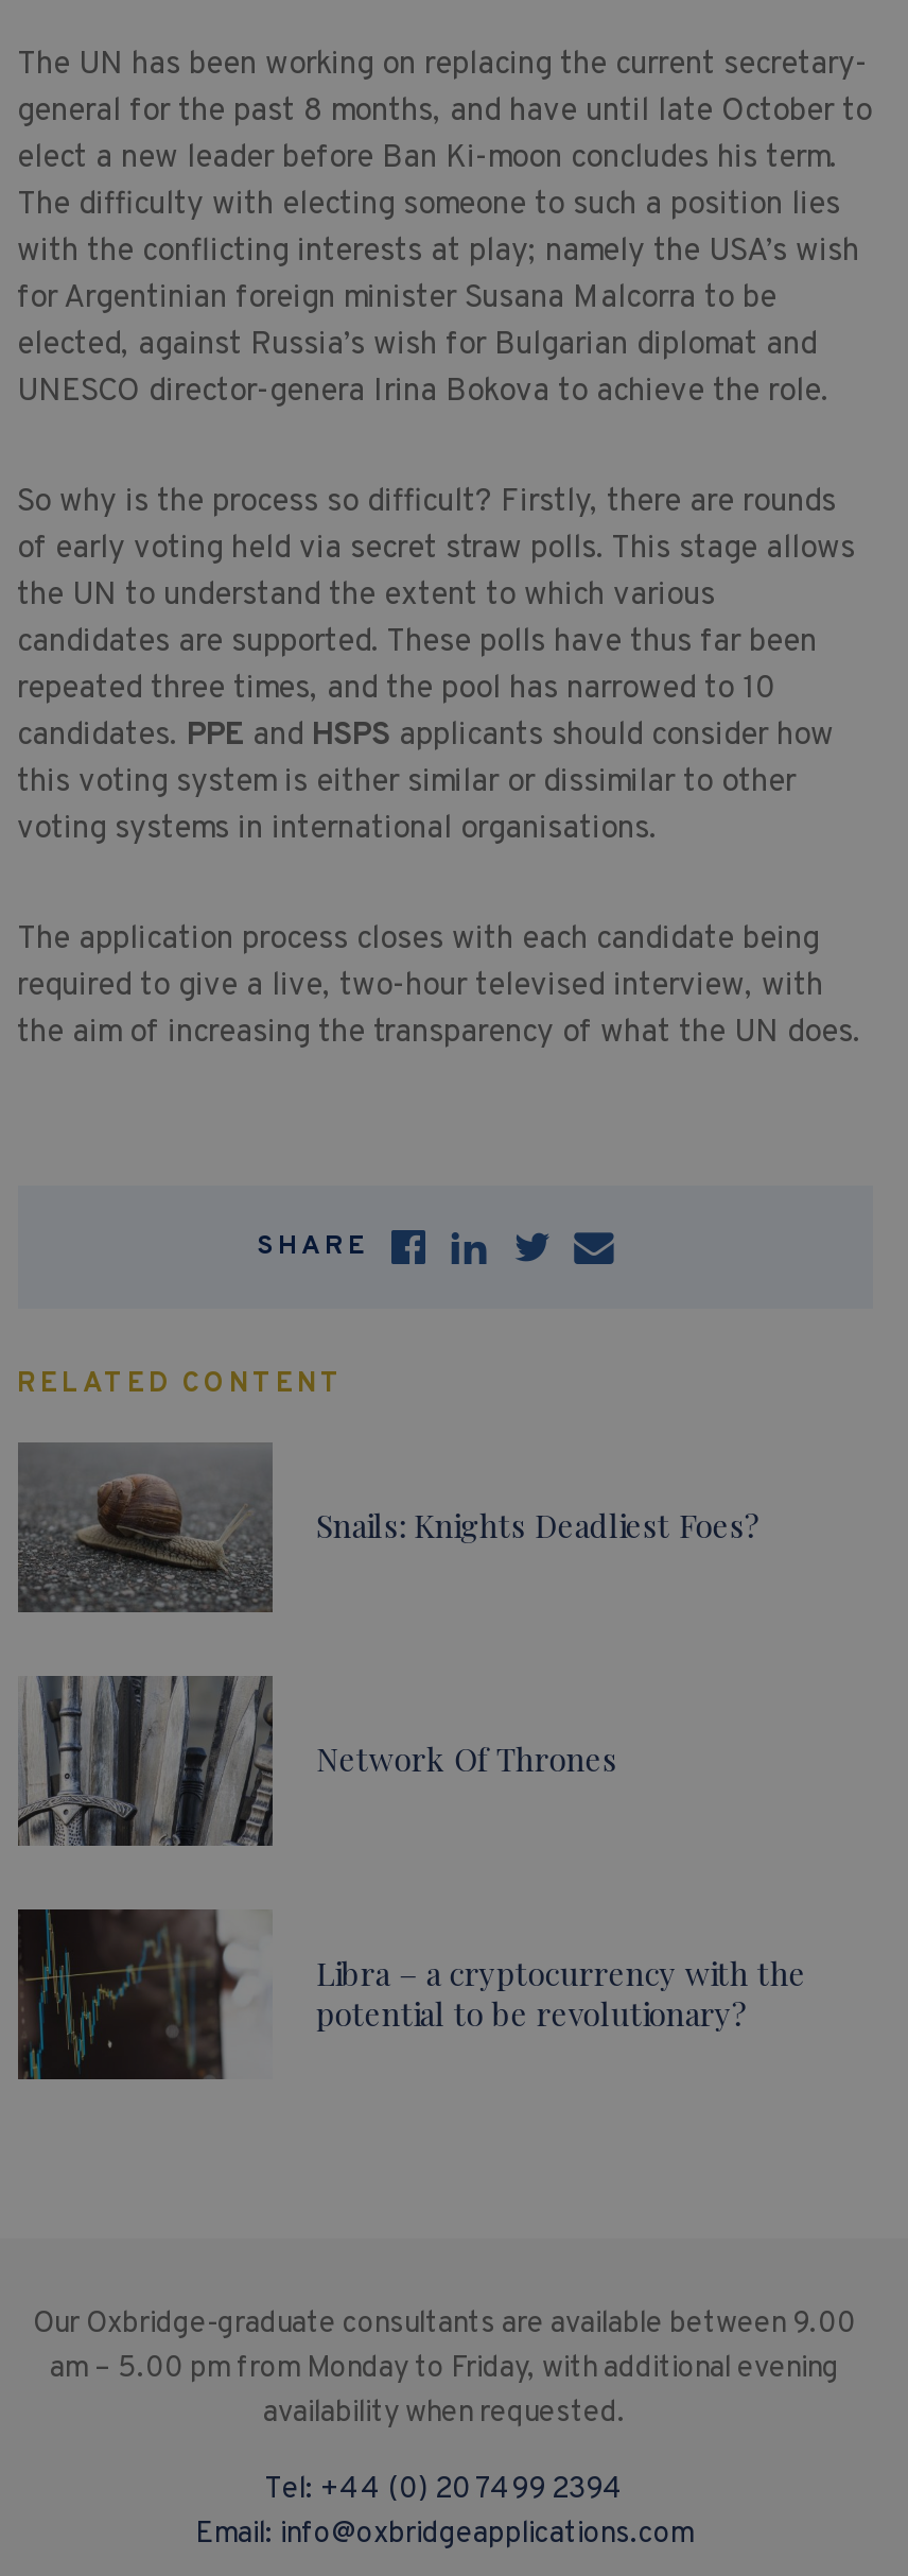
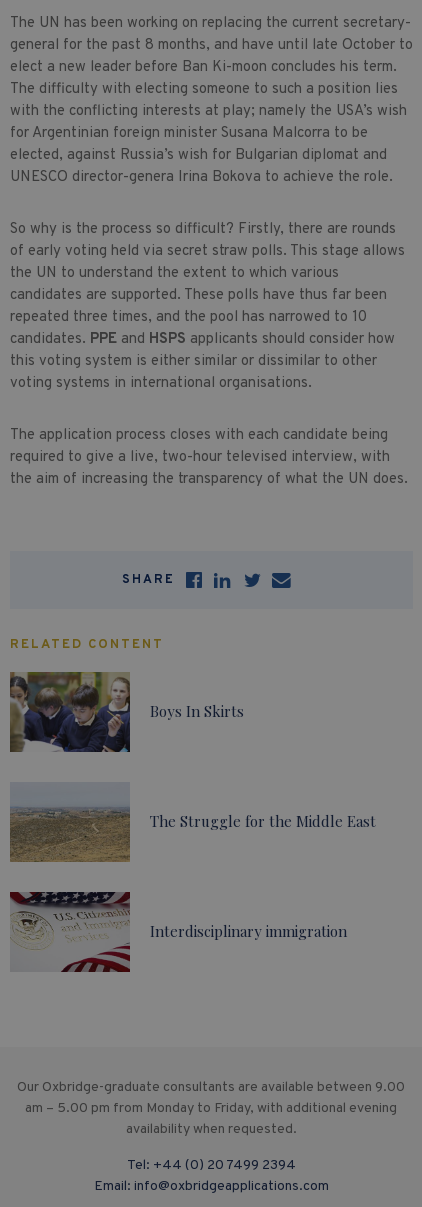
- [image]
- Snails: Knights Deadliest Foes?
+ [image]
+ Boys In Skirts

- [image]
- Network Of Thrones
+ [image]
+ The Struggle for the Middle East

- [image]
- Libra – a cryptocurrency with the
- potential to be revolutionary?
+ [image]
+ Interdisciplinary immigration
